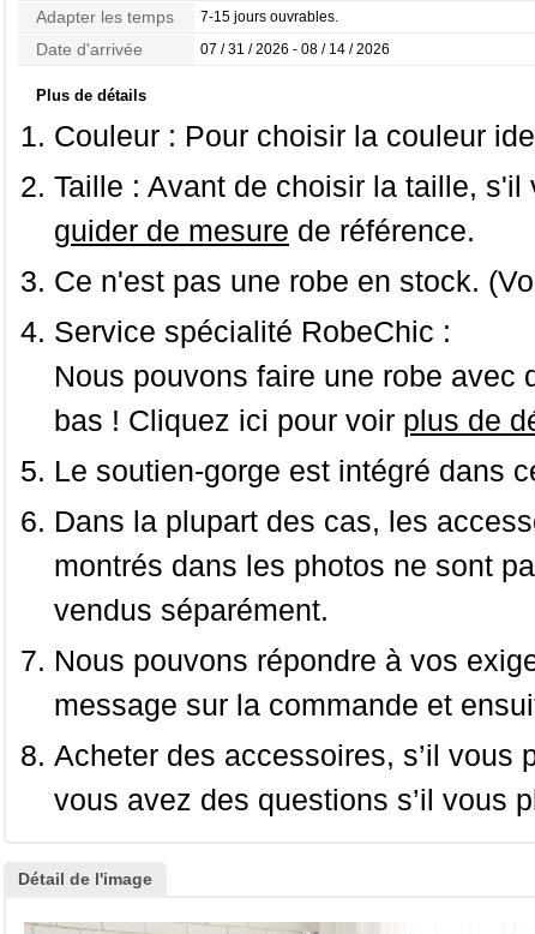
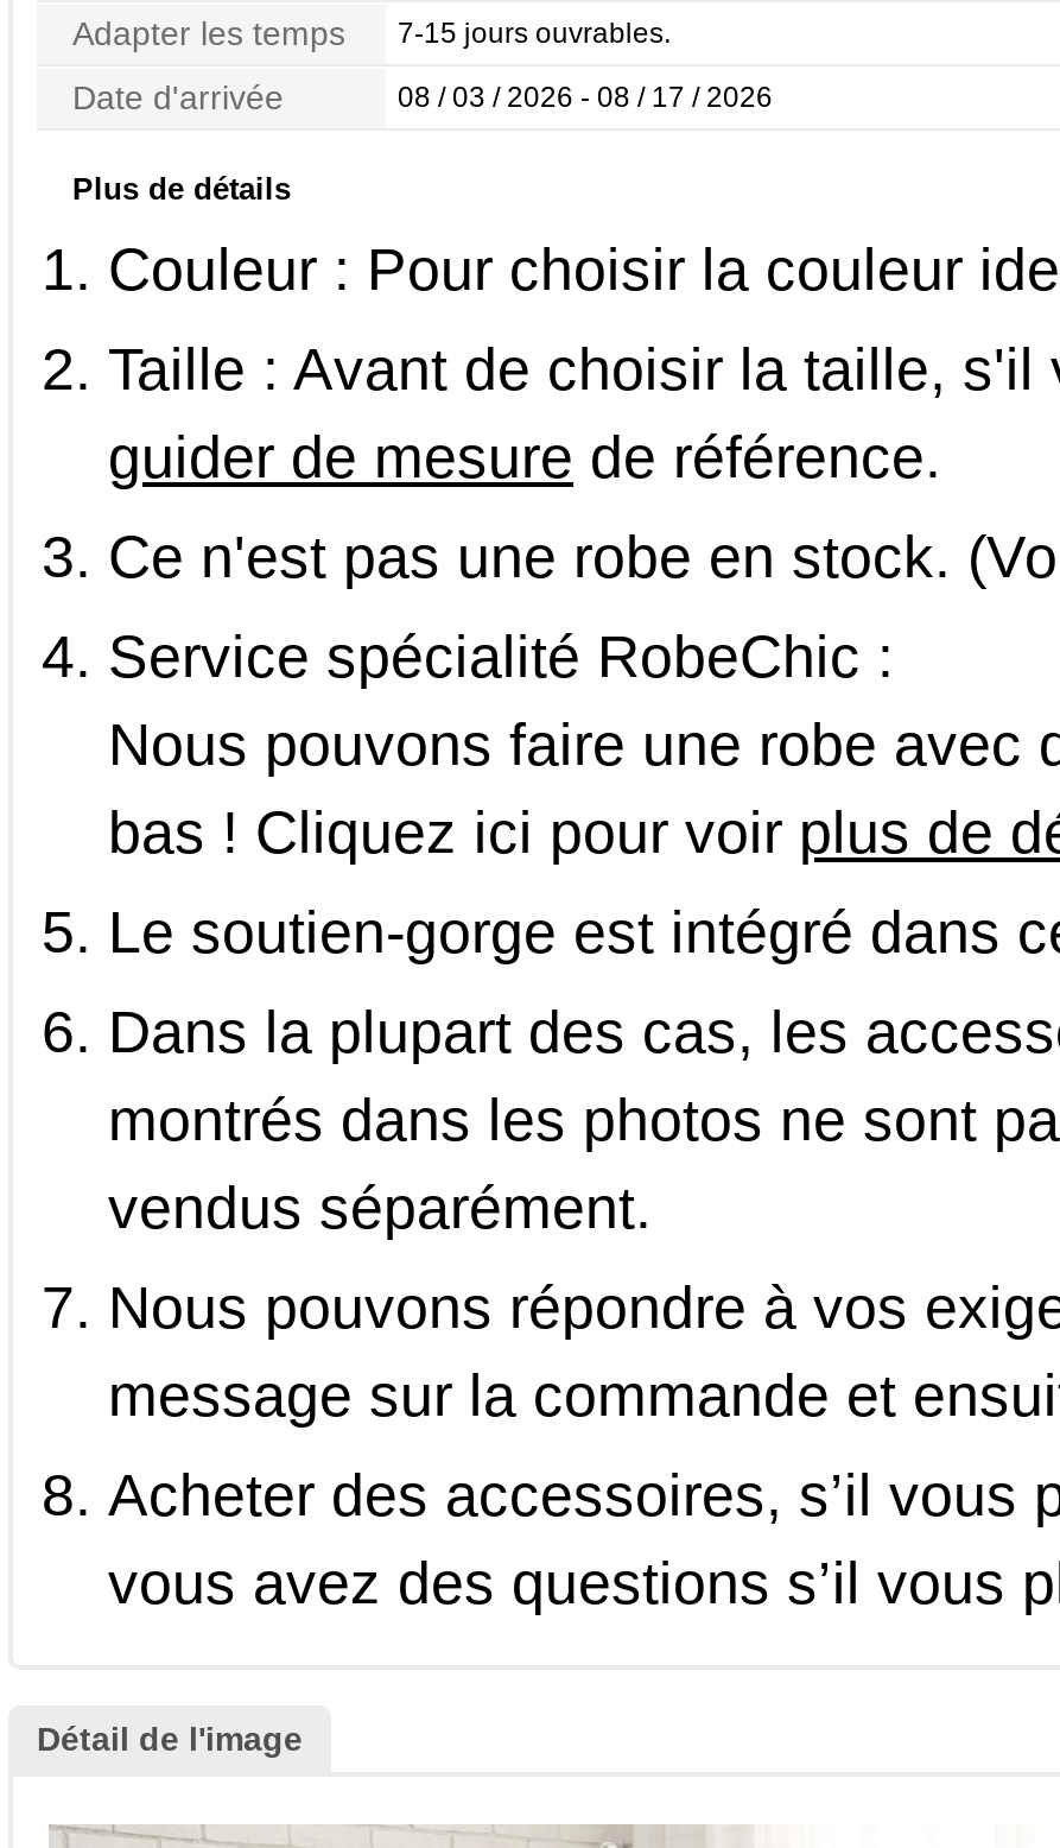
- 07 / 31 / 2026 - 08 / 14 / 2026
+ 08 / 03 / 2026 - 08 / 17 / 2026
